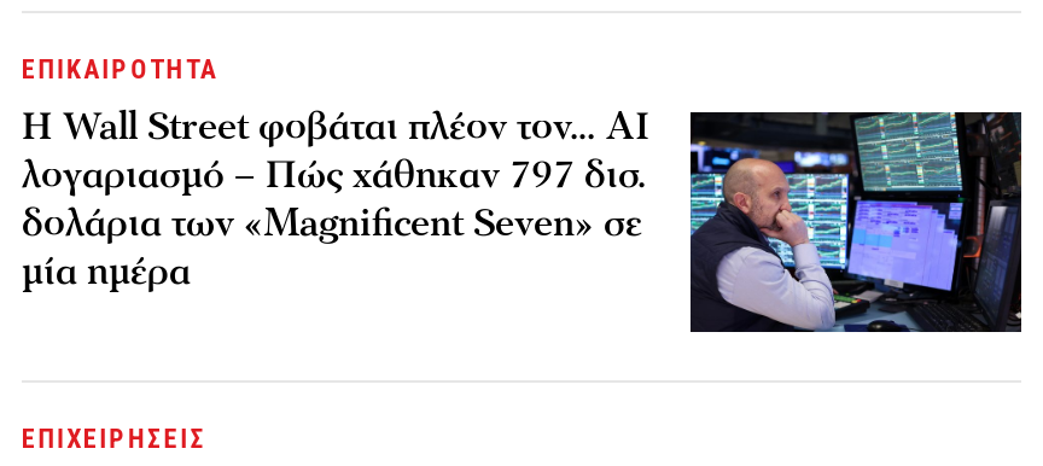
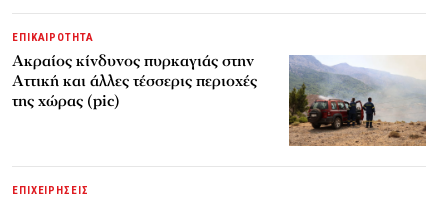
- [image]
- Η Wall Street φοβάται πλέον τον… AI
- λογαριασμό – Πώς χάθηκαν 797 δισ.
- δολάρια των «Magnificent Seven» σε
- μία ημέρα
+ [image]
+ Ακραίος κίνδυνος πυρκαγιάς στην
+ Αττική και άλλες τέσσερις περιοχές
+ της χώρας (pic)
